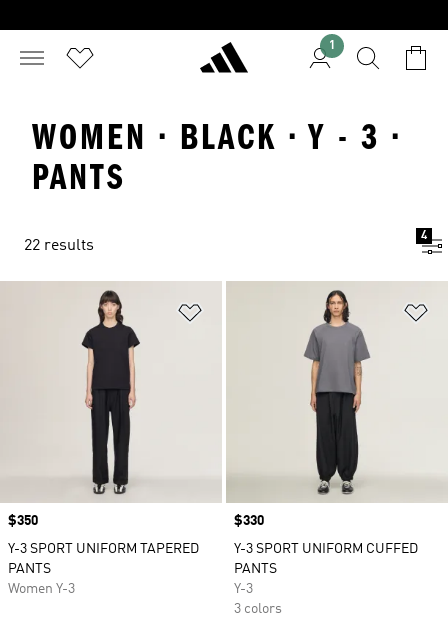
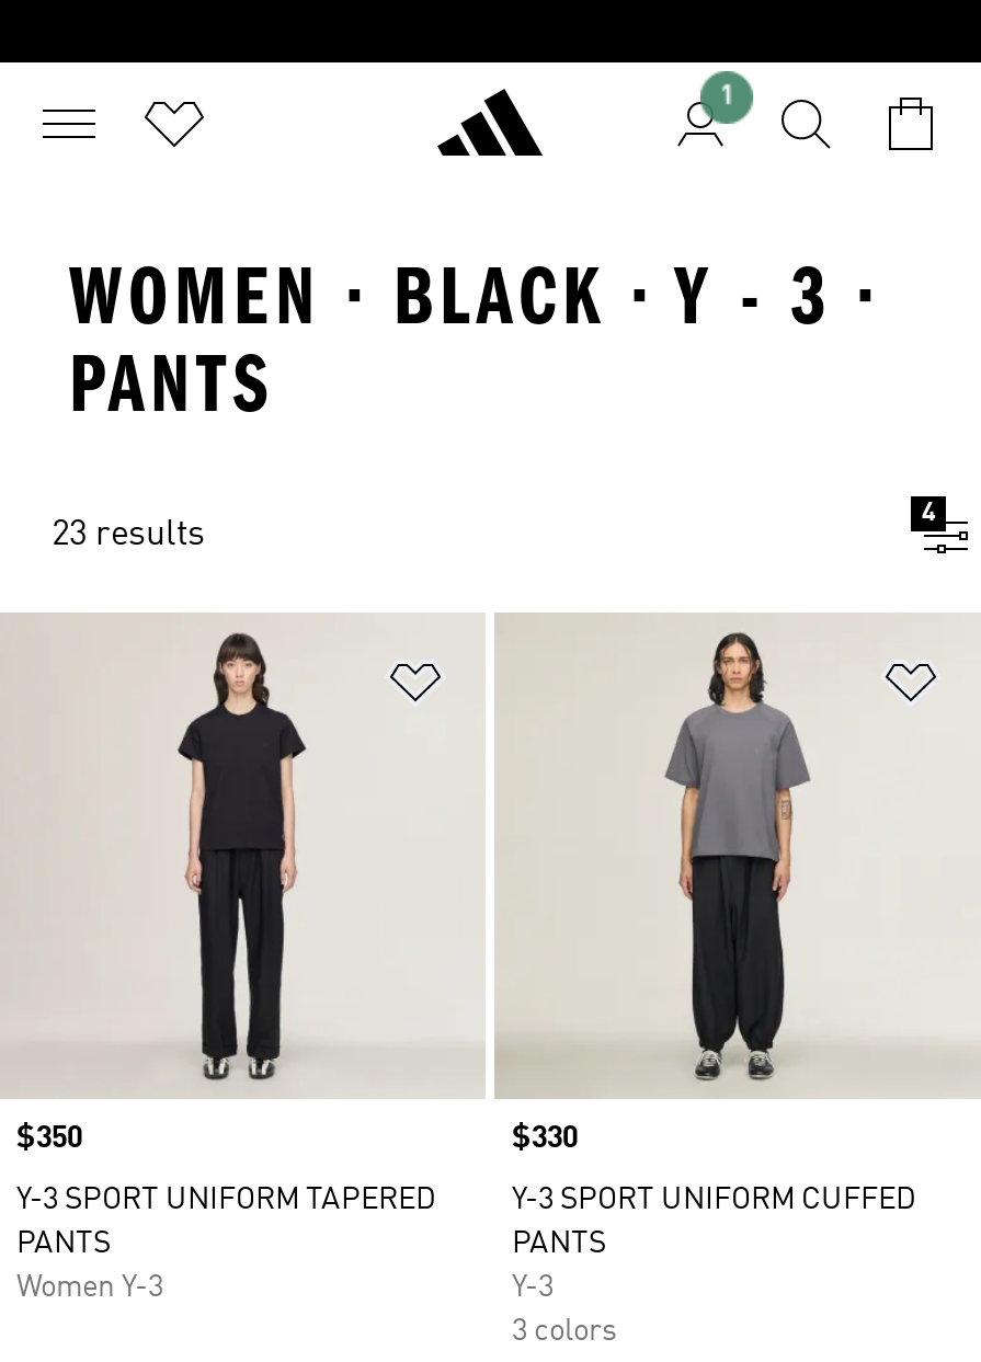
- 22 results
+ 23 results
